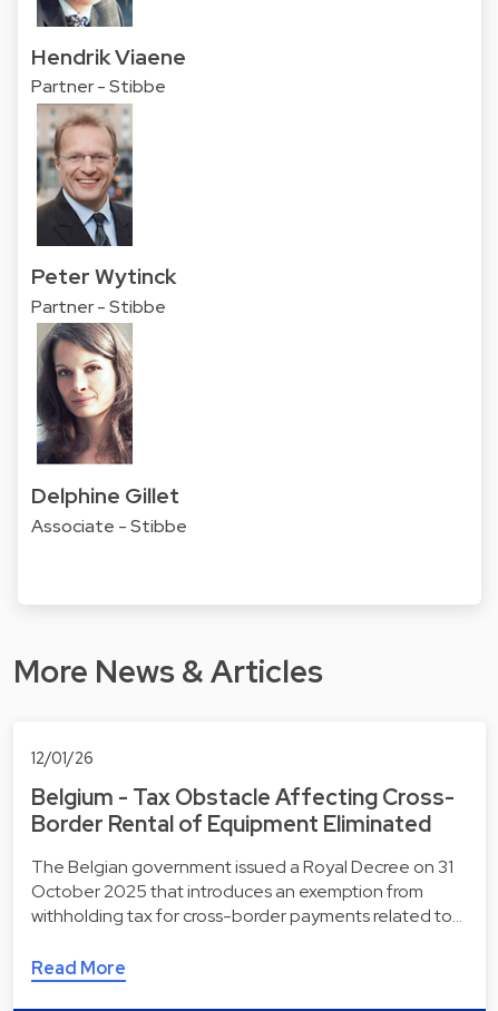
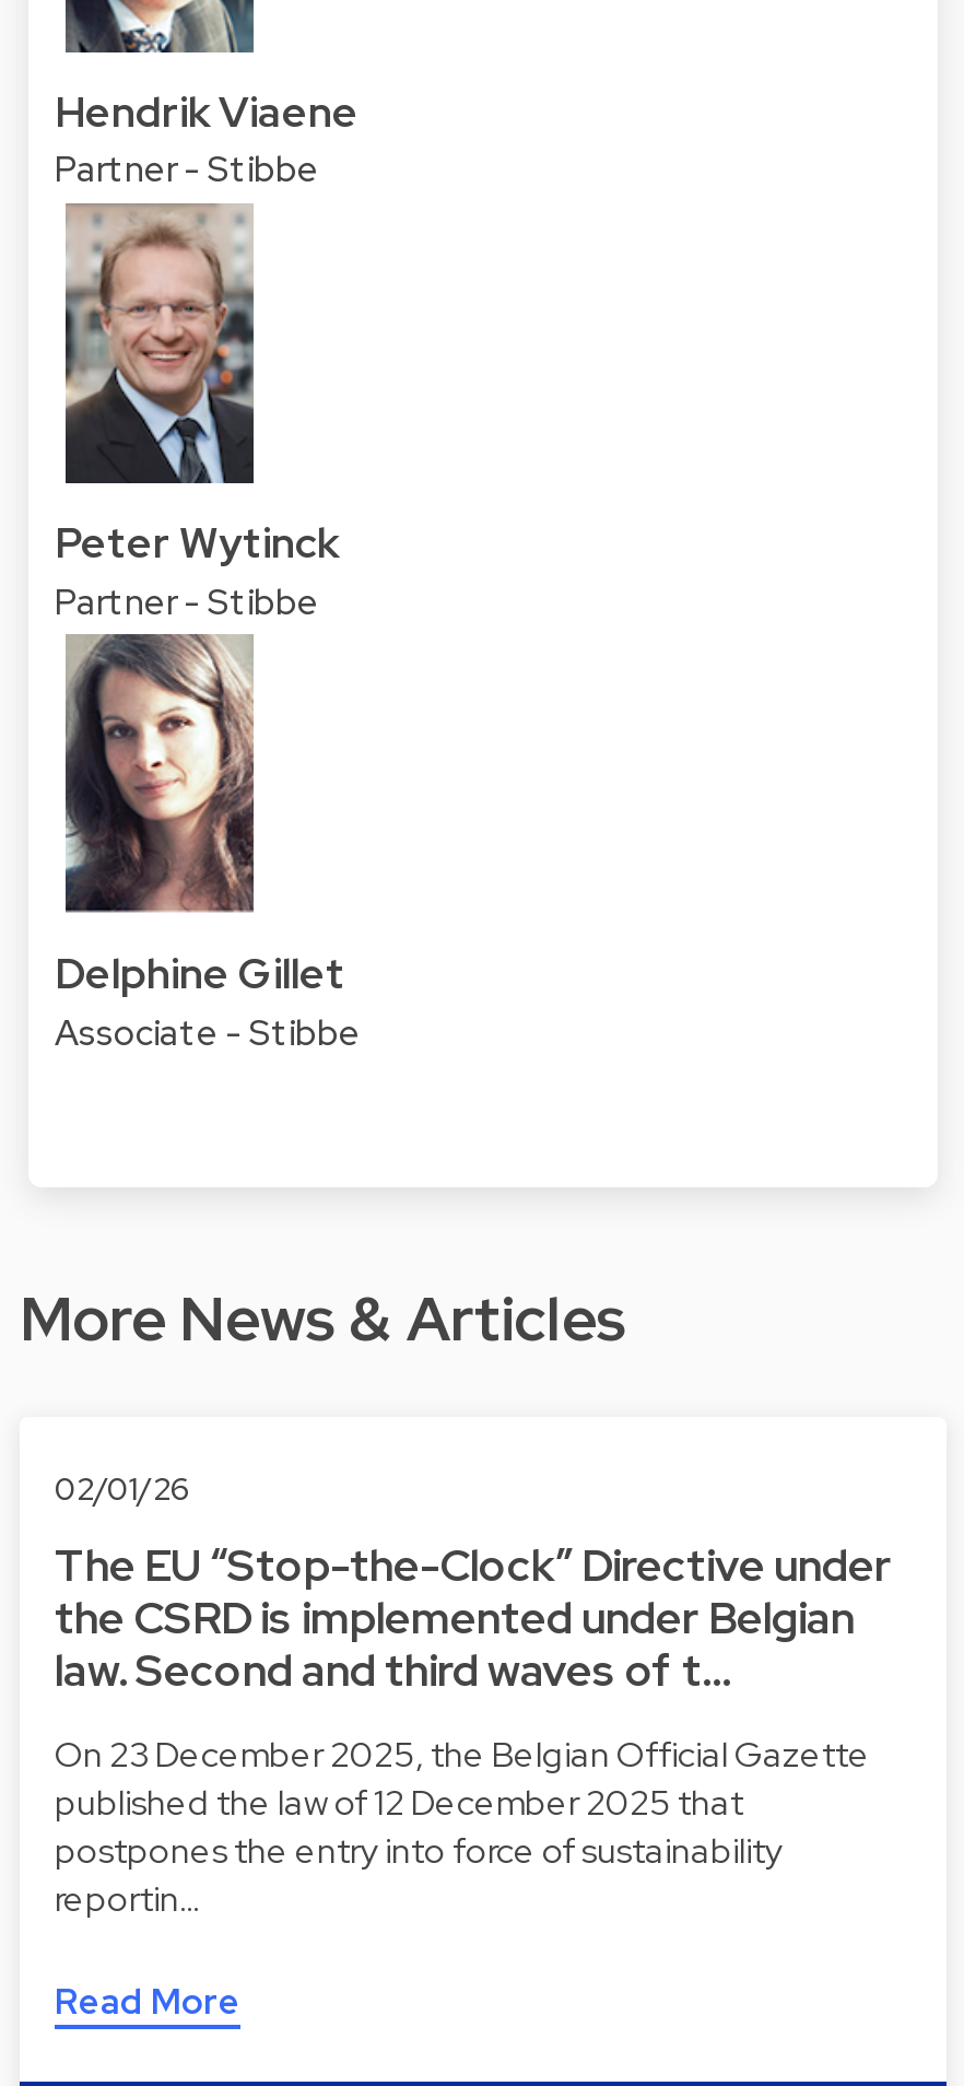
- 12/01/26
+ 02/01/26

- Belgium - Tax Obstacle Affecting Cross-
- Border Rental of Equipment Eliminated
+ The EU “Stop-the-Clock” Directive under
+ the CSRD is implemented under Belgian
+ law. Second and third waves of t…

- The Belgian government issued a Royal Decree on 31
- October 2025 that introduces an exemption from
- withholding tax for cross-border payments related to…
+ On 23 December 2025, the Belgian Official Gazette
+ published the law of 12 December 2025 that
+ postpones the entry into force of sustainability
+ reportin…
